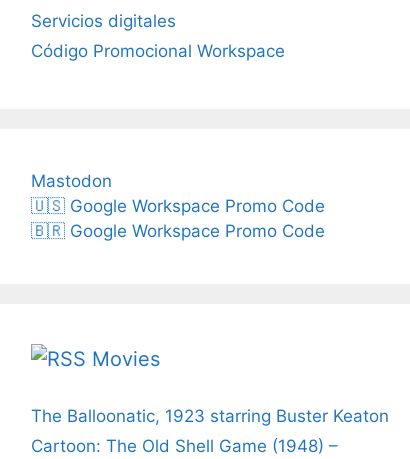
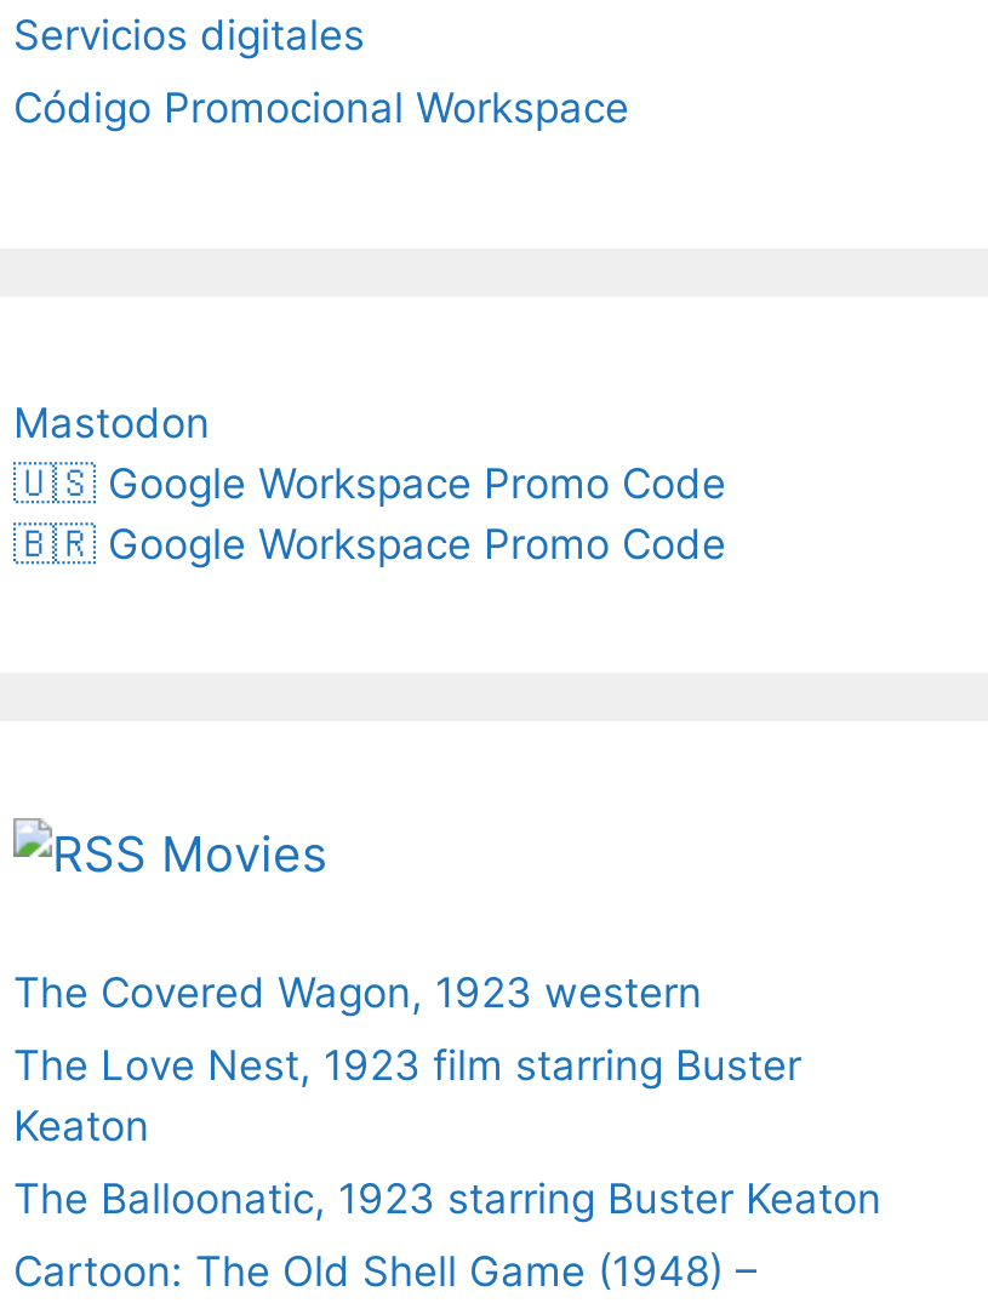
+ The Covered Wagon, 1923 western
+ The Love Nest, 1923 film starring Buster
+ Keaton
